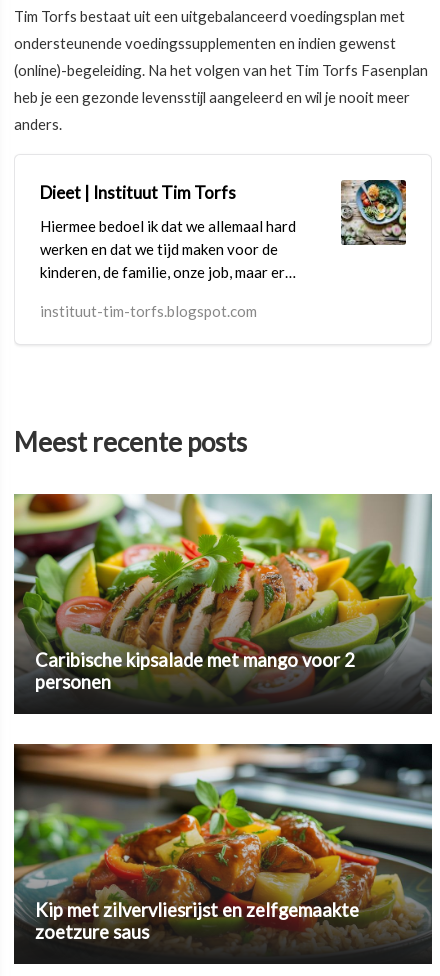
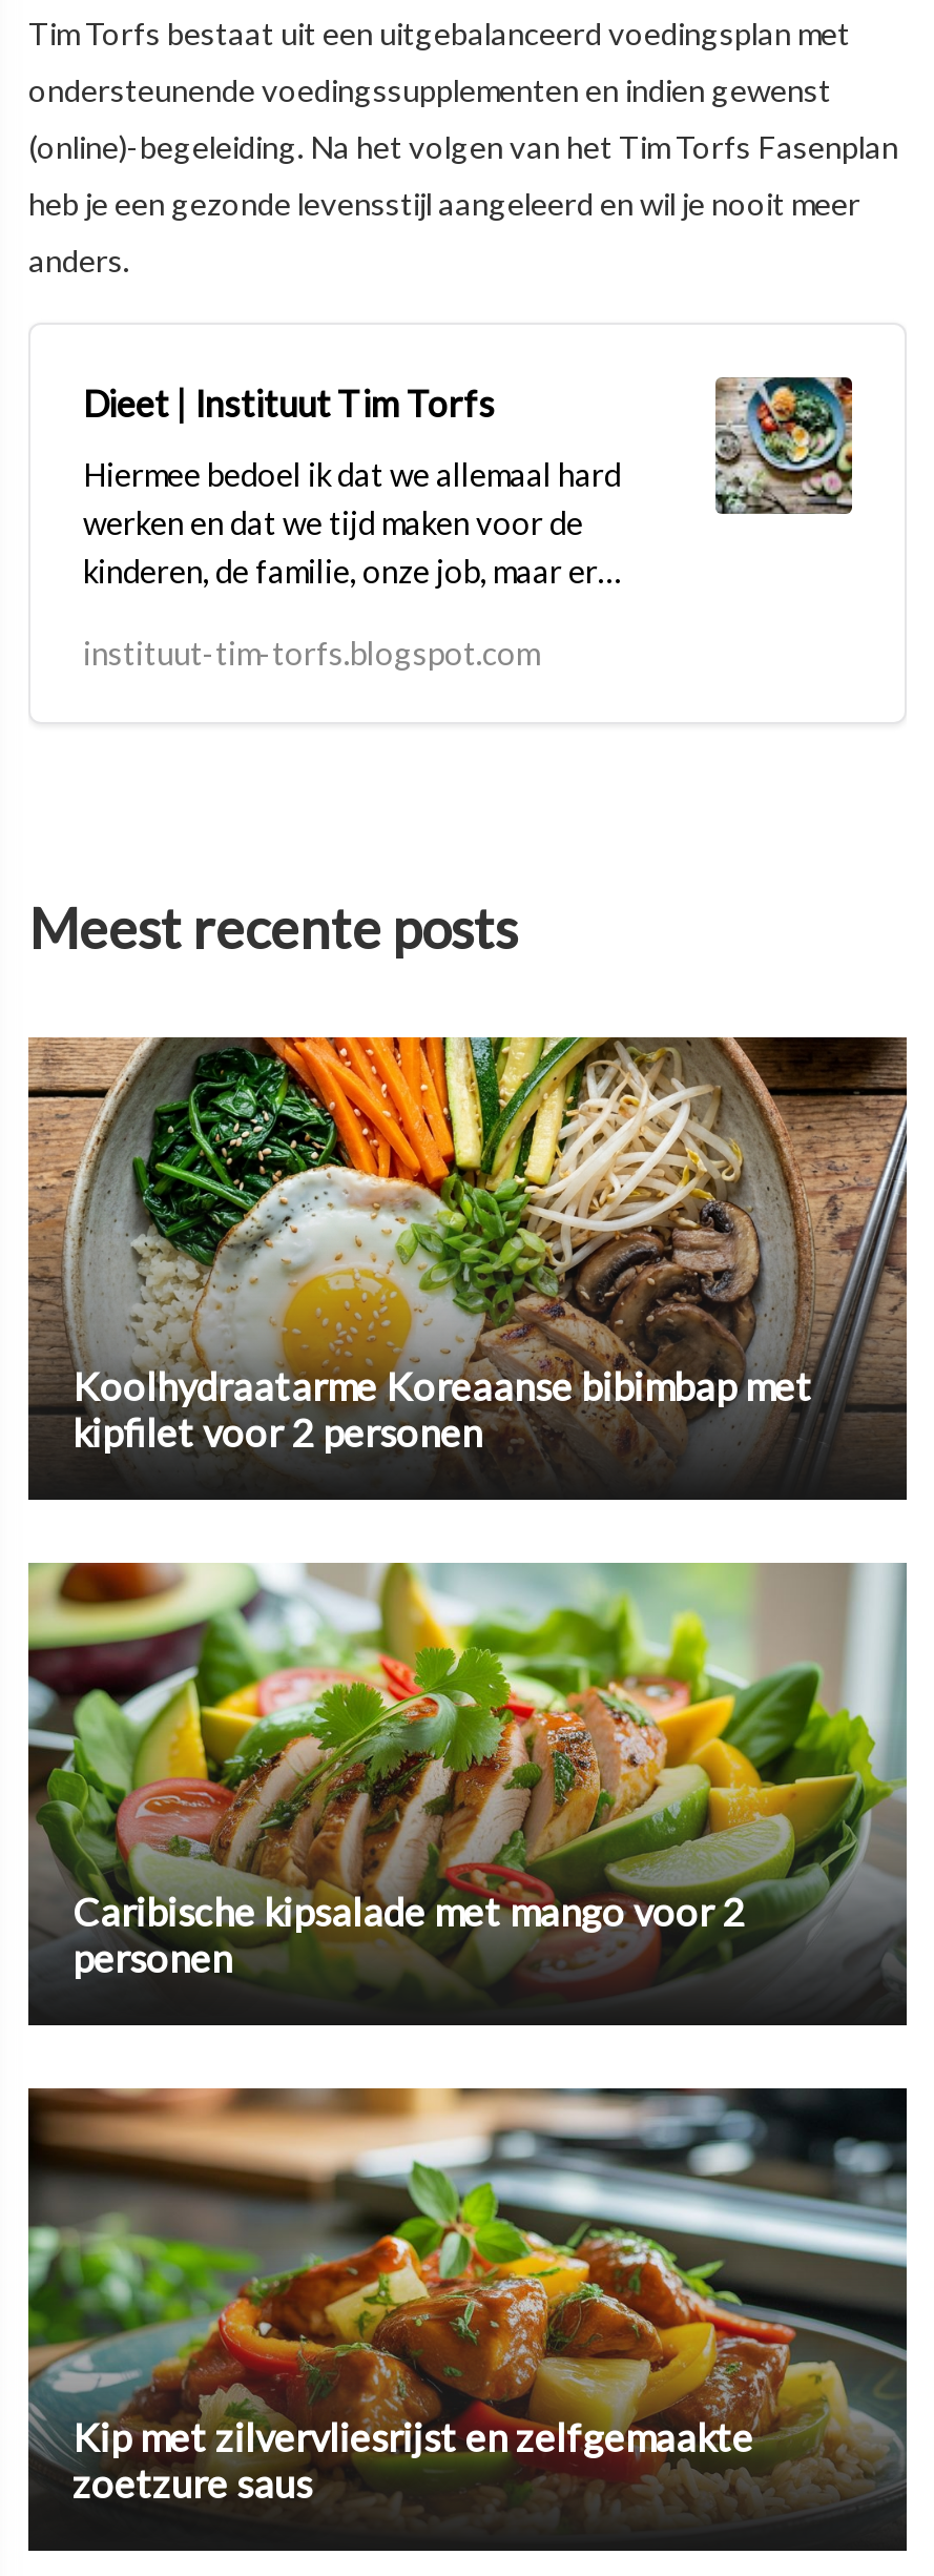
+ [image]
+ Koolhydraatarme Koreaanse bibimbap met
+ kipfilet voor 2 personen
